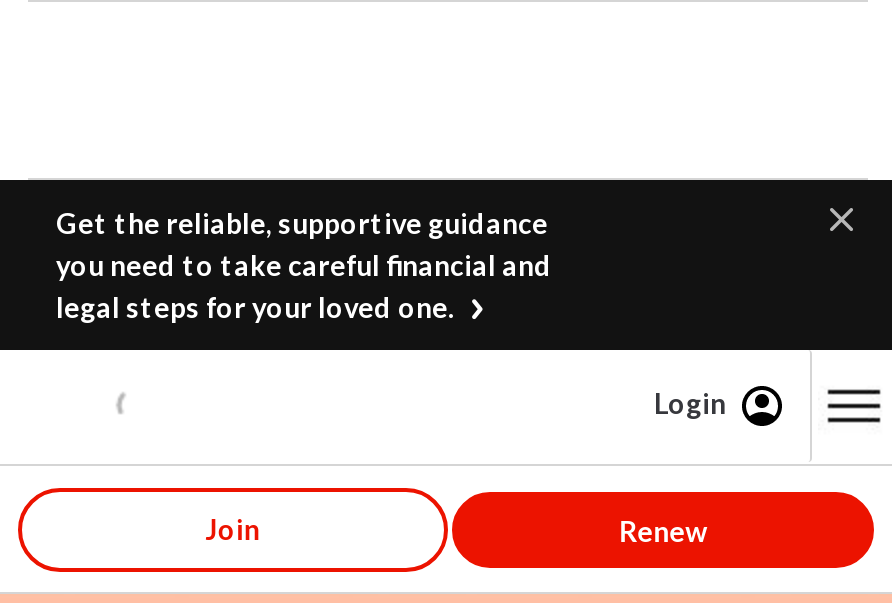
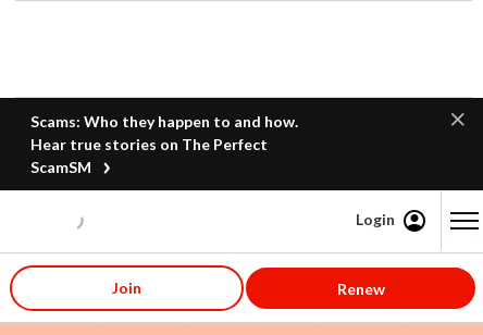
- Get the reliable, supportive guidance
- you need to take careful financial and
- legal steps for your loved one.
+ Scams: Who they happen to and how.
+ Hear true stories on The Perfect
+ ScamSM
